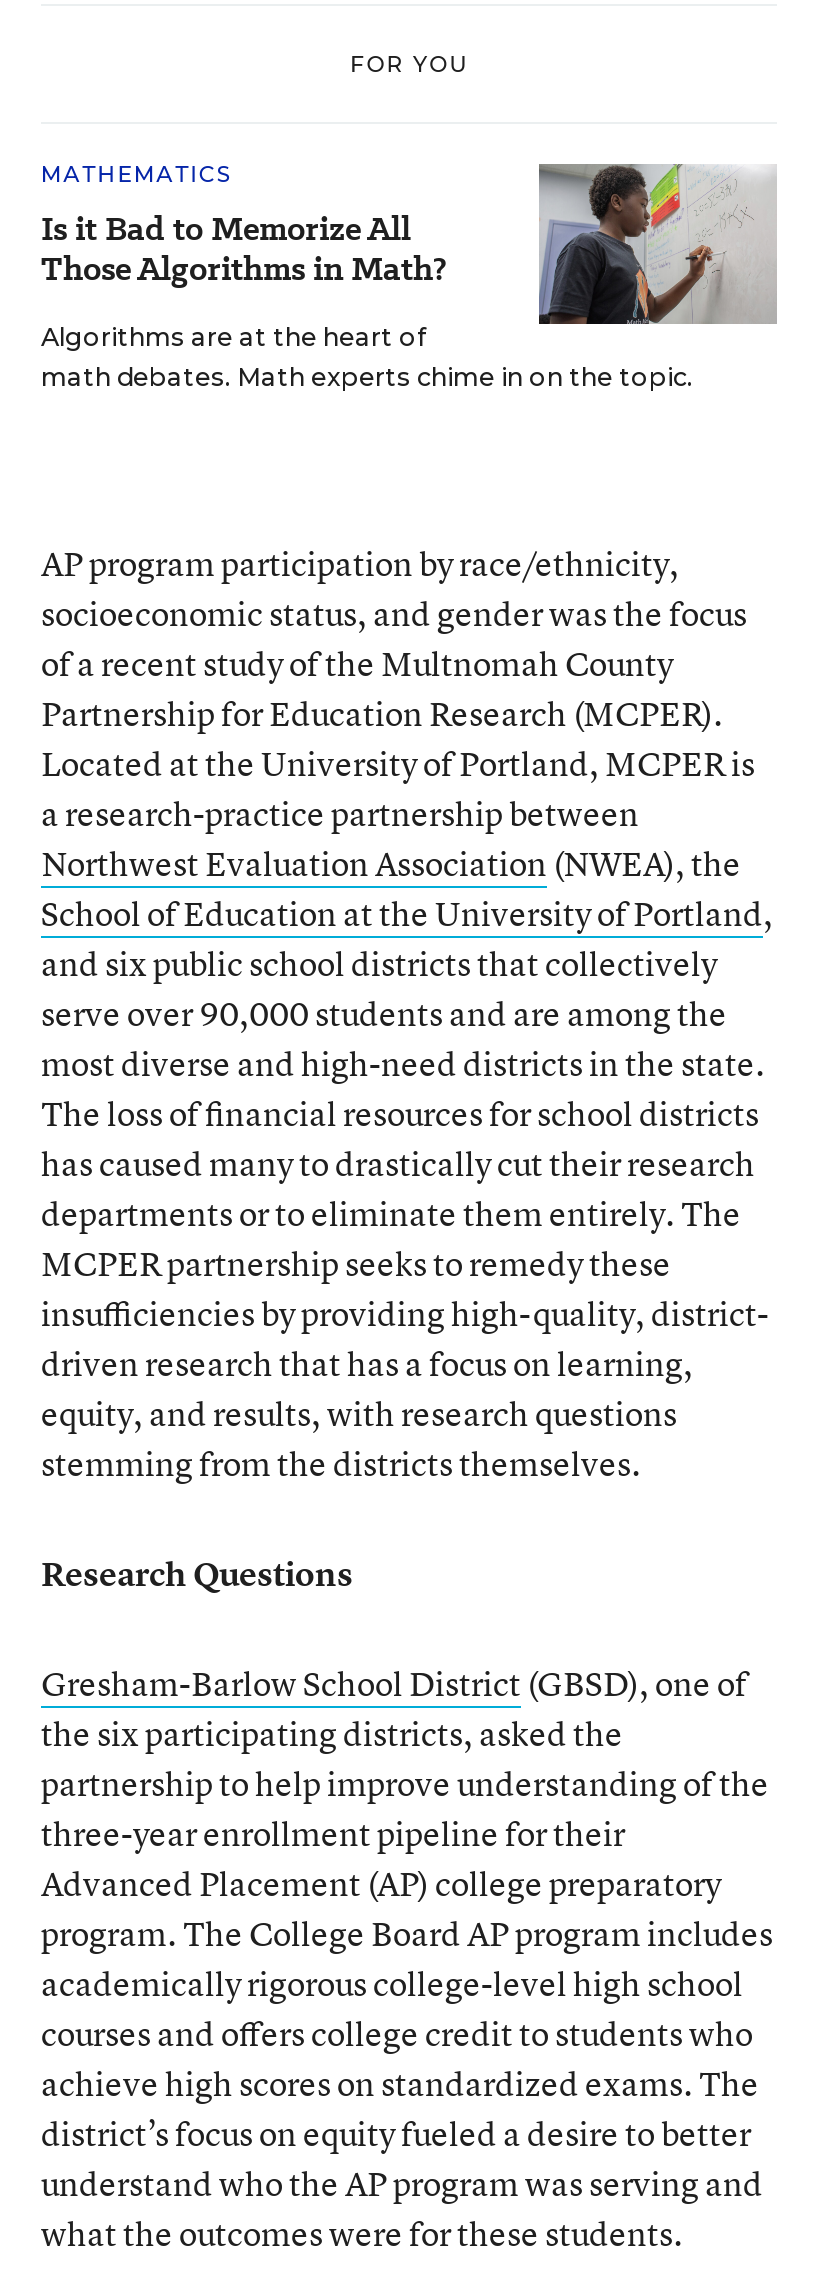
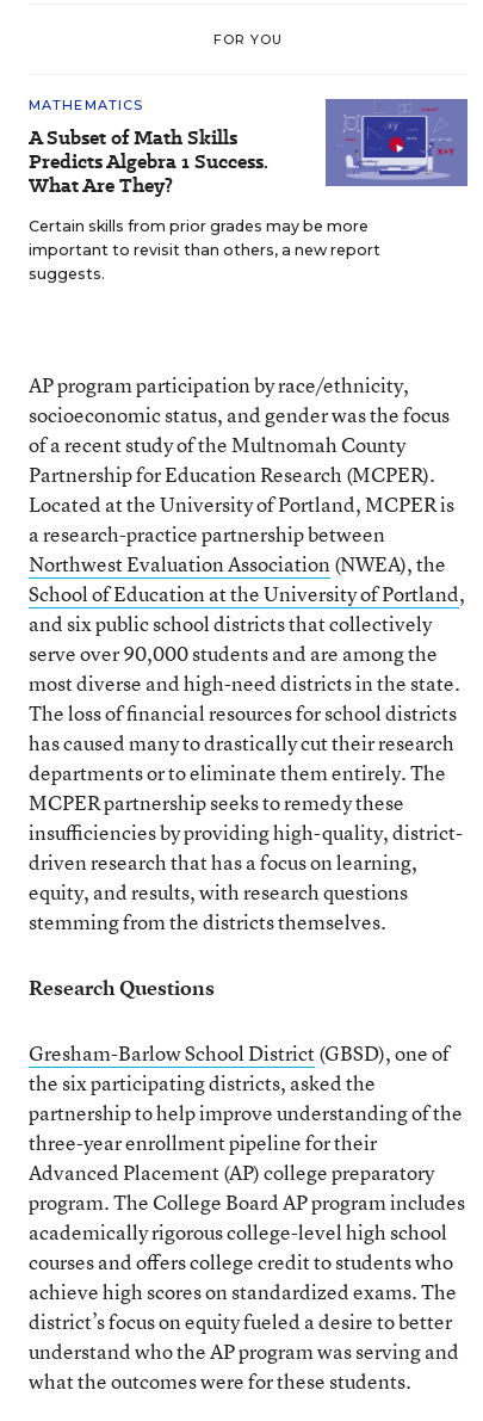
- [image]
- Algorithms are at the heart of
- math debates. Math experts chime in on the topic.
+ [image]
+ Certain skills from prior grades may be more
+ important to revisit than others, a new report
+ suggests.

- Is it Bad to Memorize All
- Those Algorithms in Math?
+ A Subset of Math Skills
+ Predicts Algebra 1 Success.
+ What Are They?
